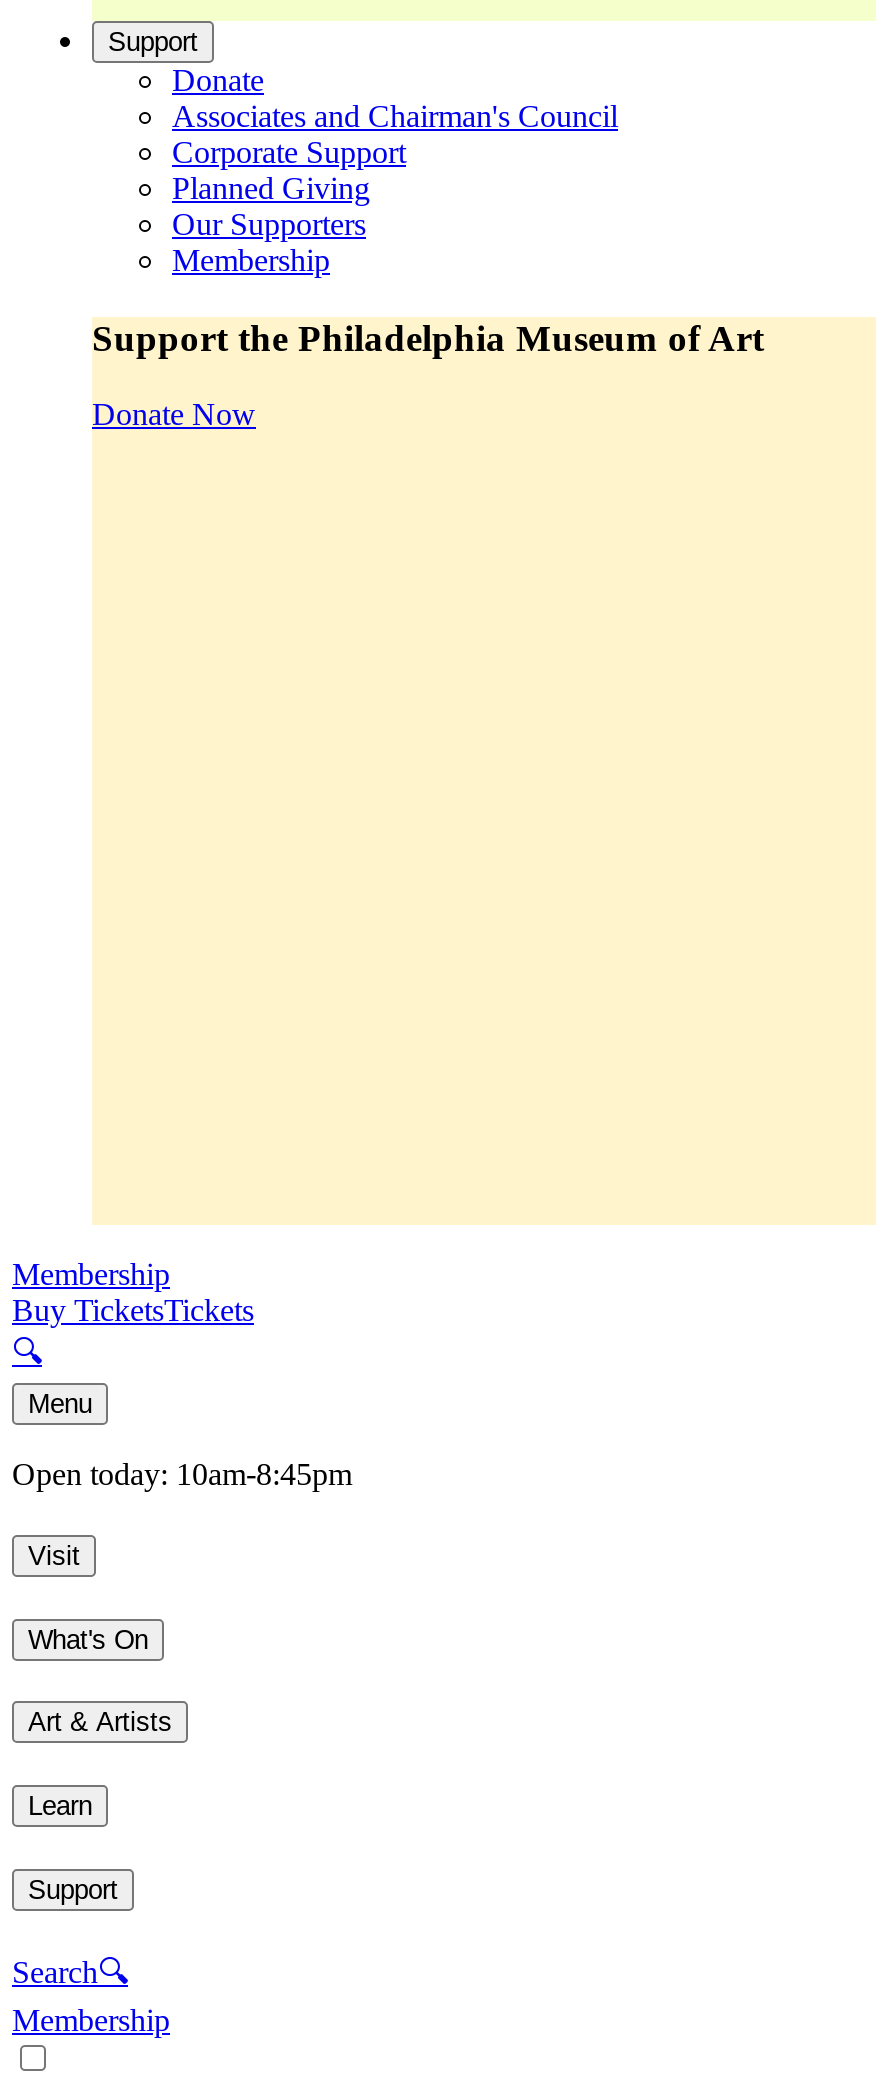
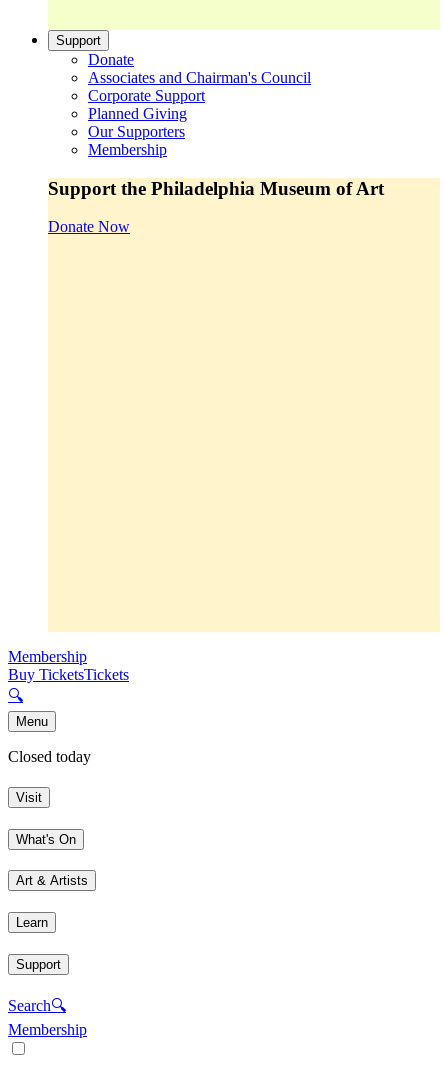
- Open today: 10am-8:45pm
+ Closed today
